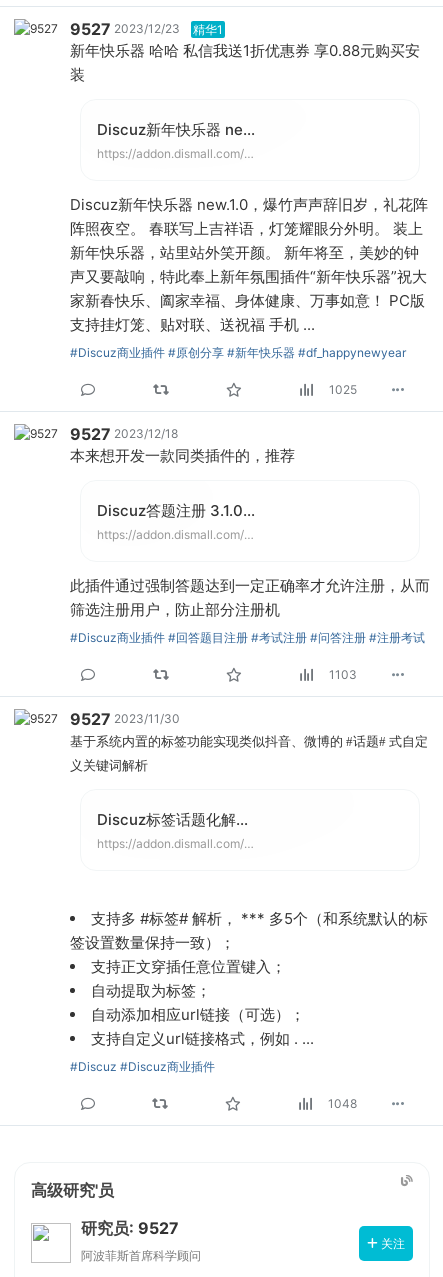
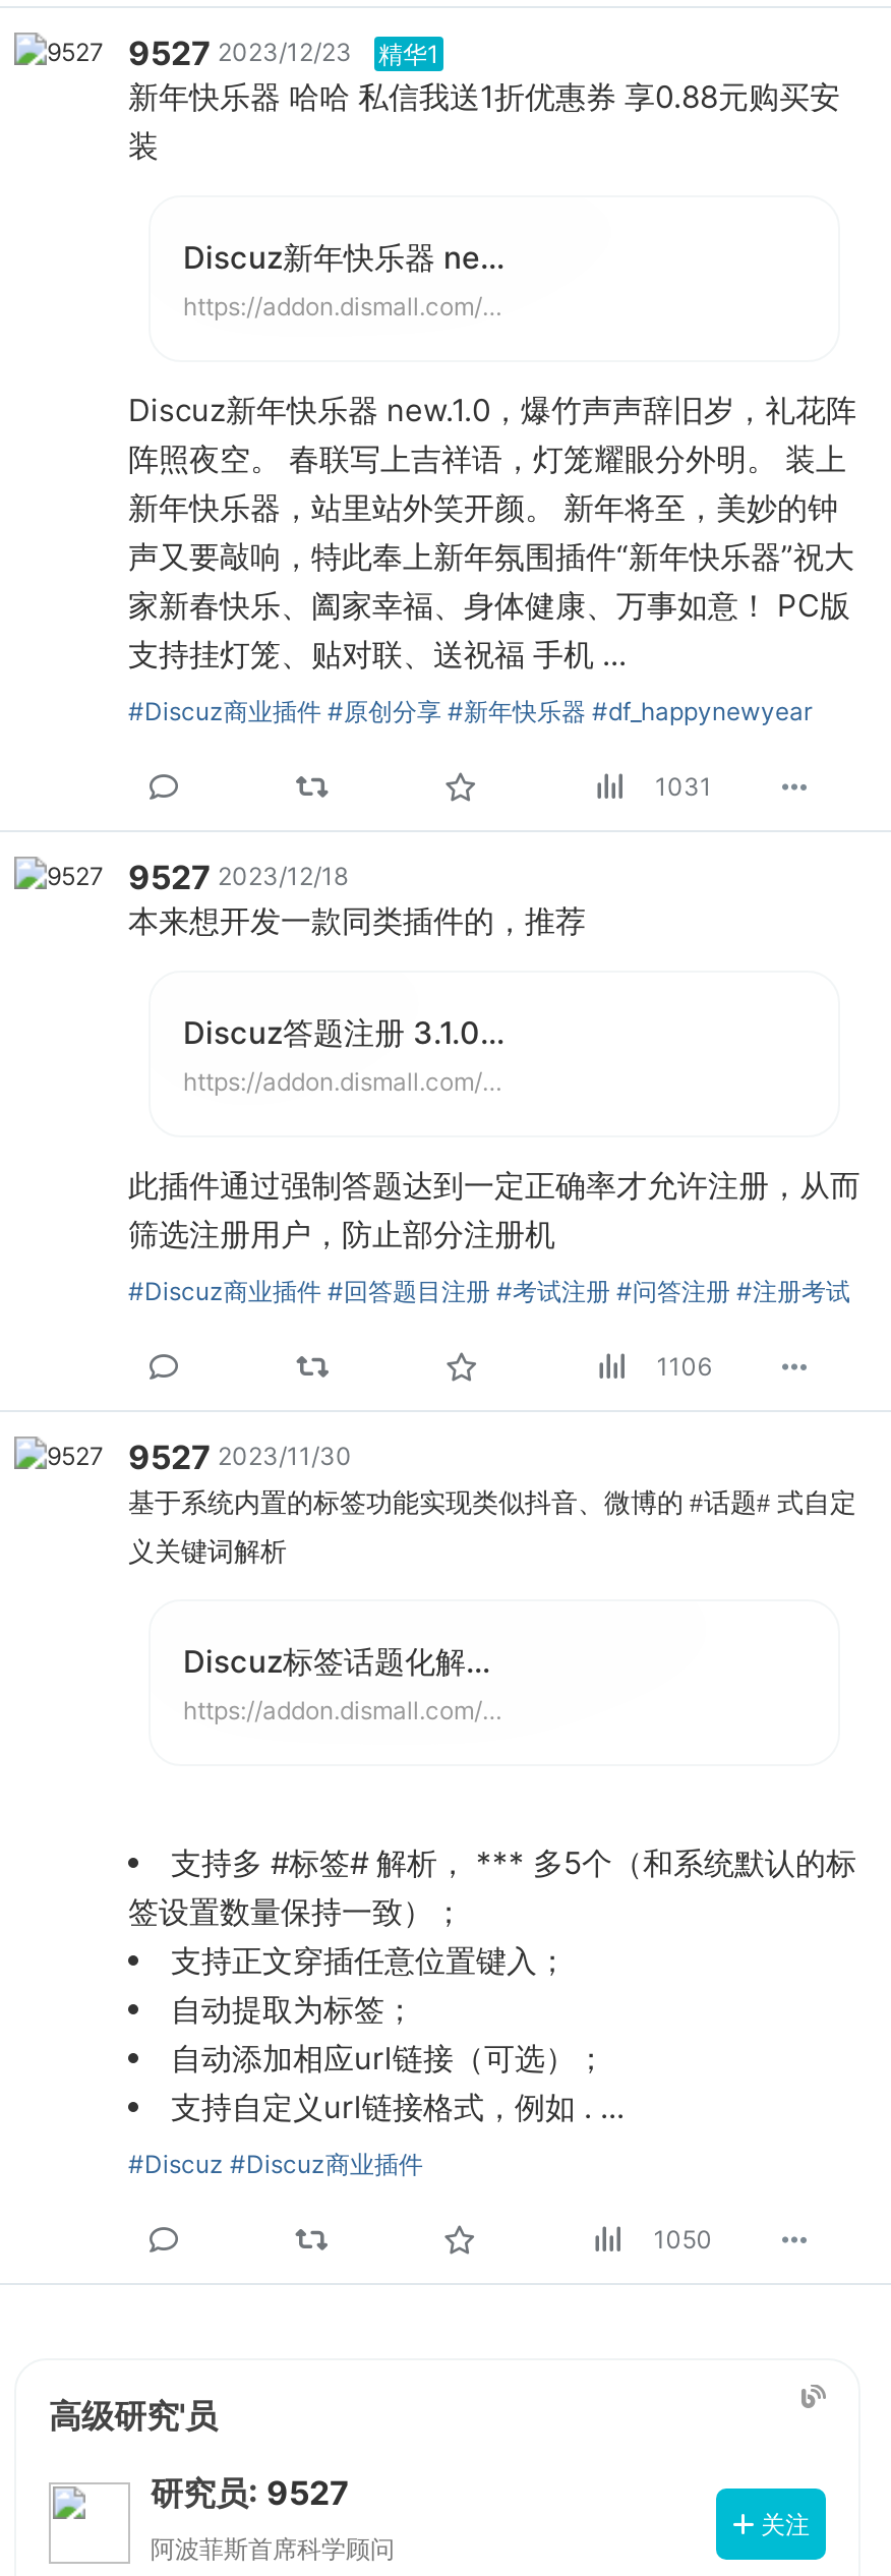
- 1025
+ 1031

- 1103
+ 1106

- 1048
+ 1050
